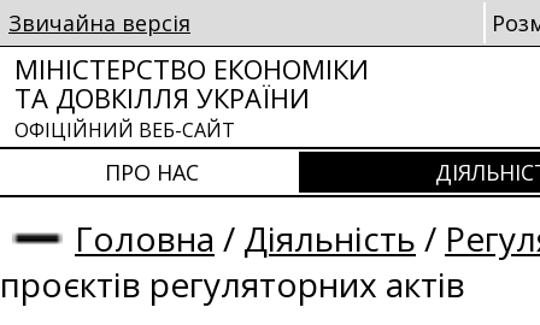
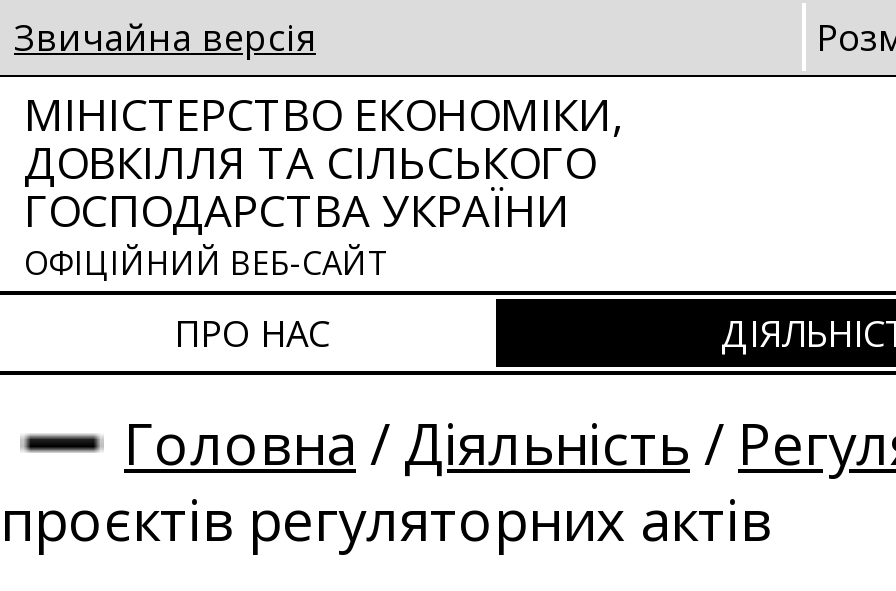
- МІНІСТЕРСТВО ЕКОНОМІКИ
- ТА ДОВКІЛЛЯ УКРАЇНИ
+ МІНІСТЕРСТВО ЕКОНОМІКИ,
+ ДОВКІЛЛЯ ТА СІЛЬСЬКОГО
+ ГОСПОДАРСТВА УКРАЇНИ
